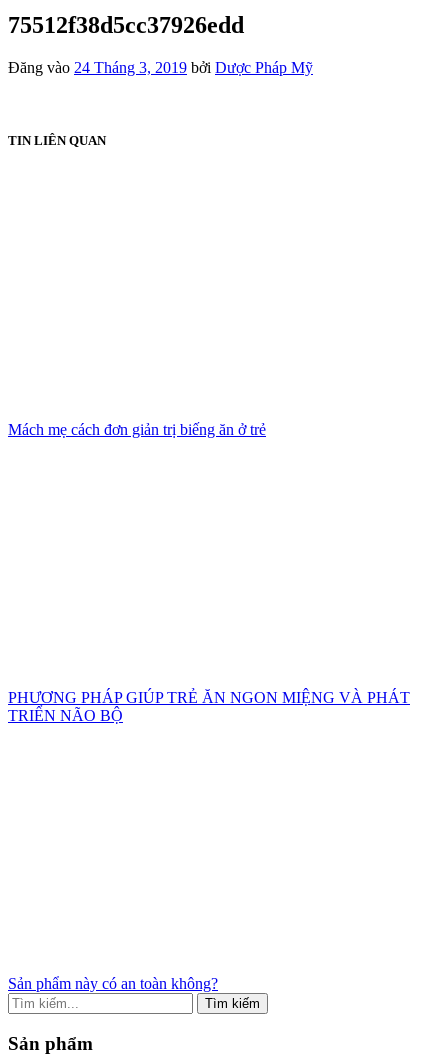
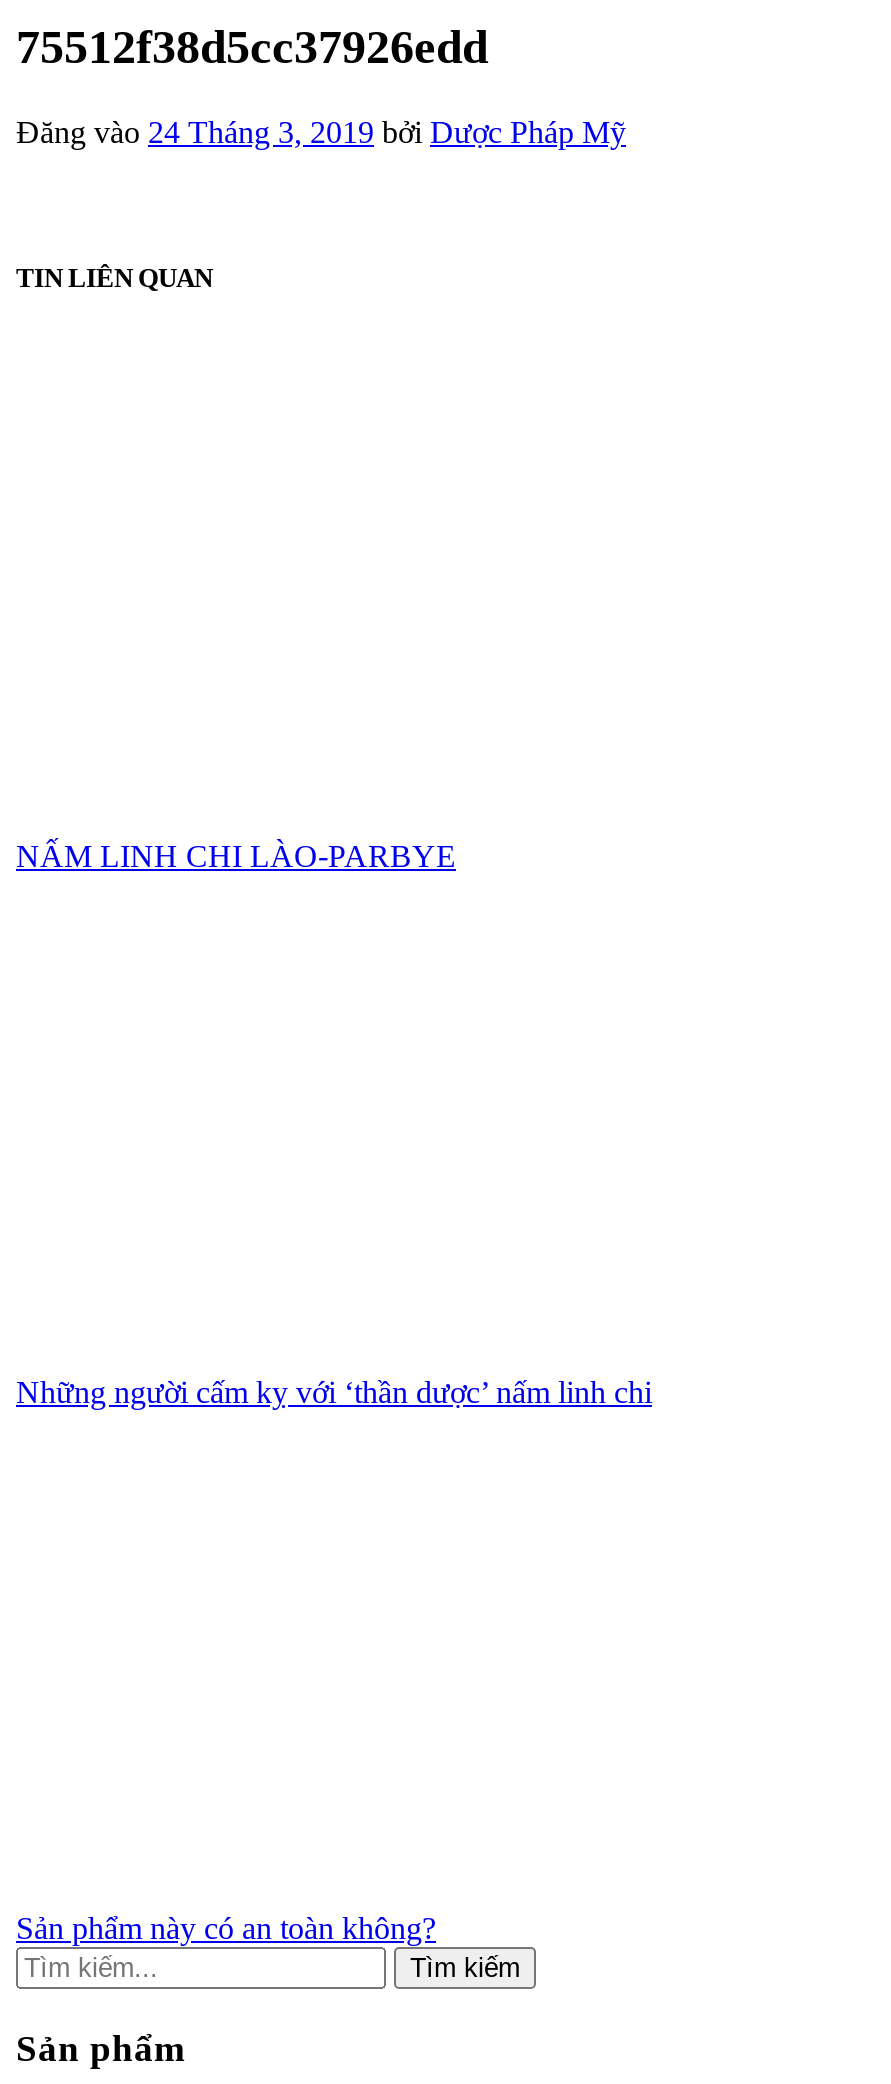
- Mách mẹ cách đơn giản trị biếng ăn ở trẻ
+ NẤM LINH CHI LÀO-PARBYE

- PHƯƠNG PHÁP GIÚP TRẺ ĂN NGON MIỆNG VÀ PHÁT
- TRIỂN NÃO BỘ
+ Những người cấm kỵ với ‘thần dược’ nấm linh chi
